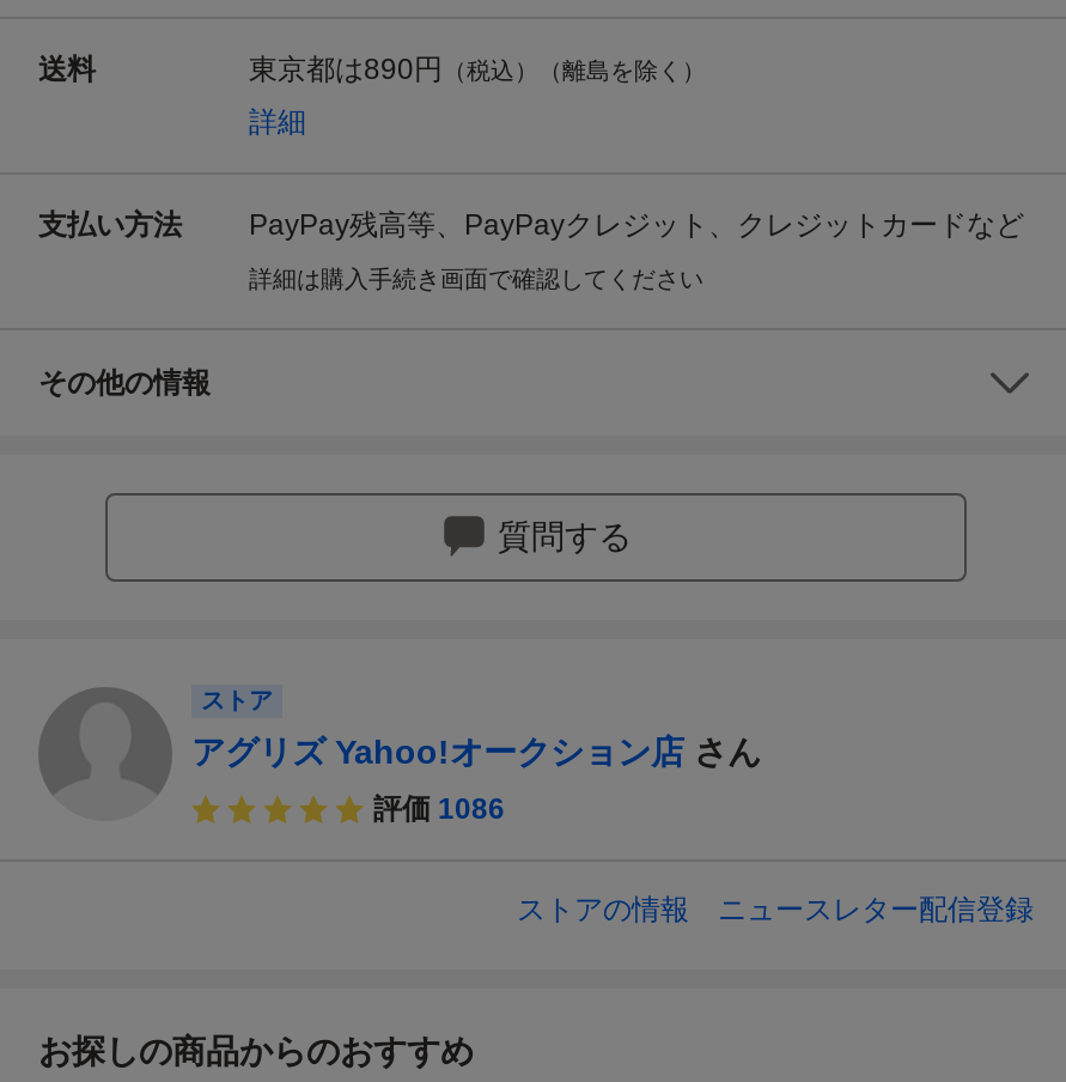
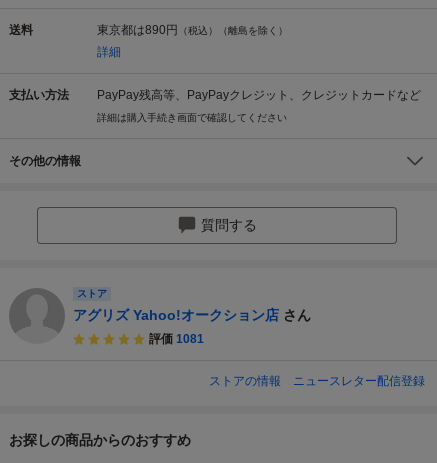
- 評価 1086
+ 評価 1081
